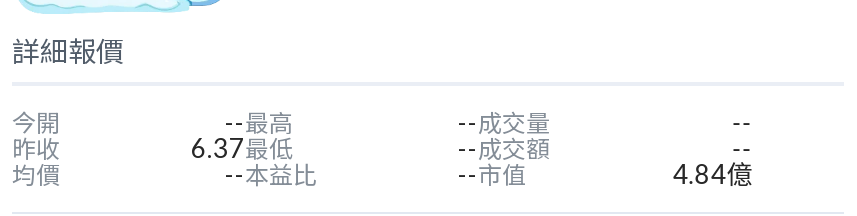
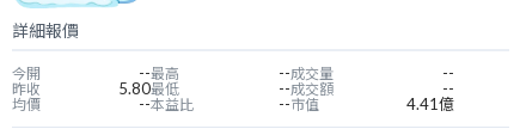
- 6.37最低
+ 5.80最低

- 4.84億
+ 4.41億
